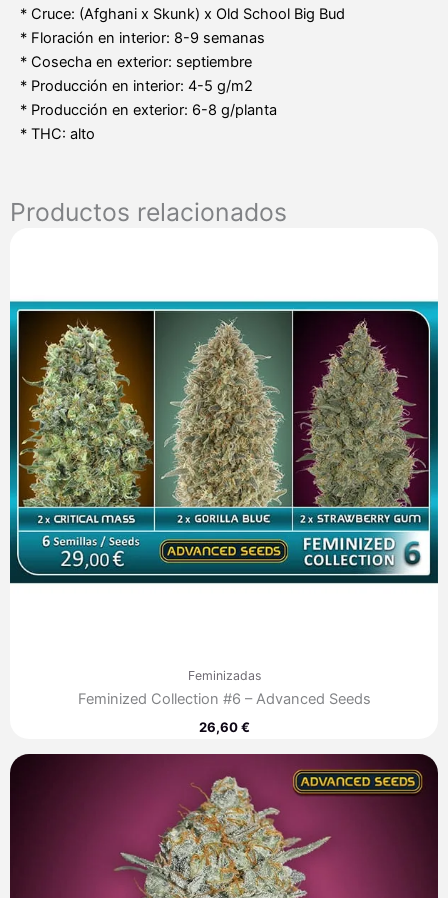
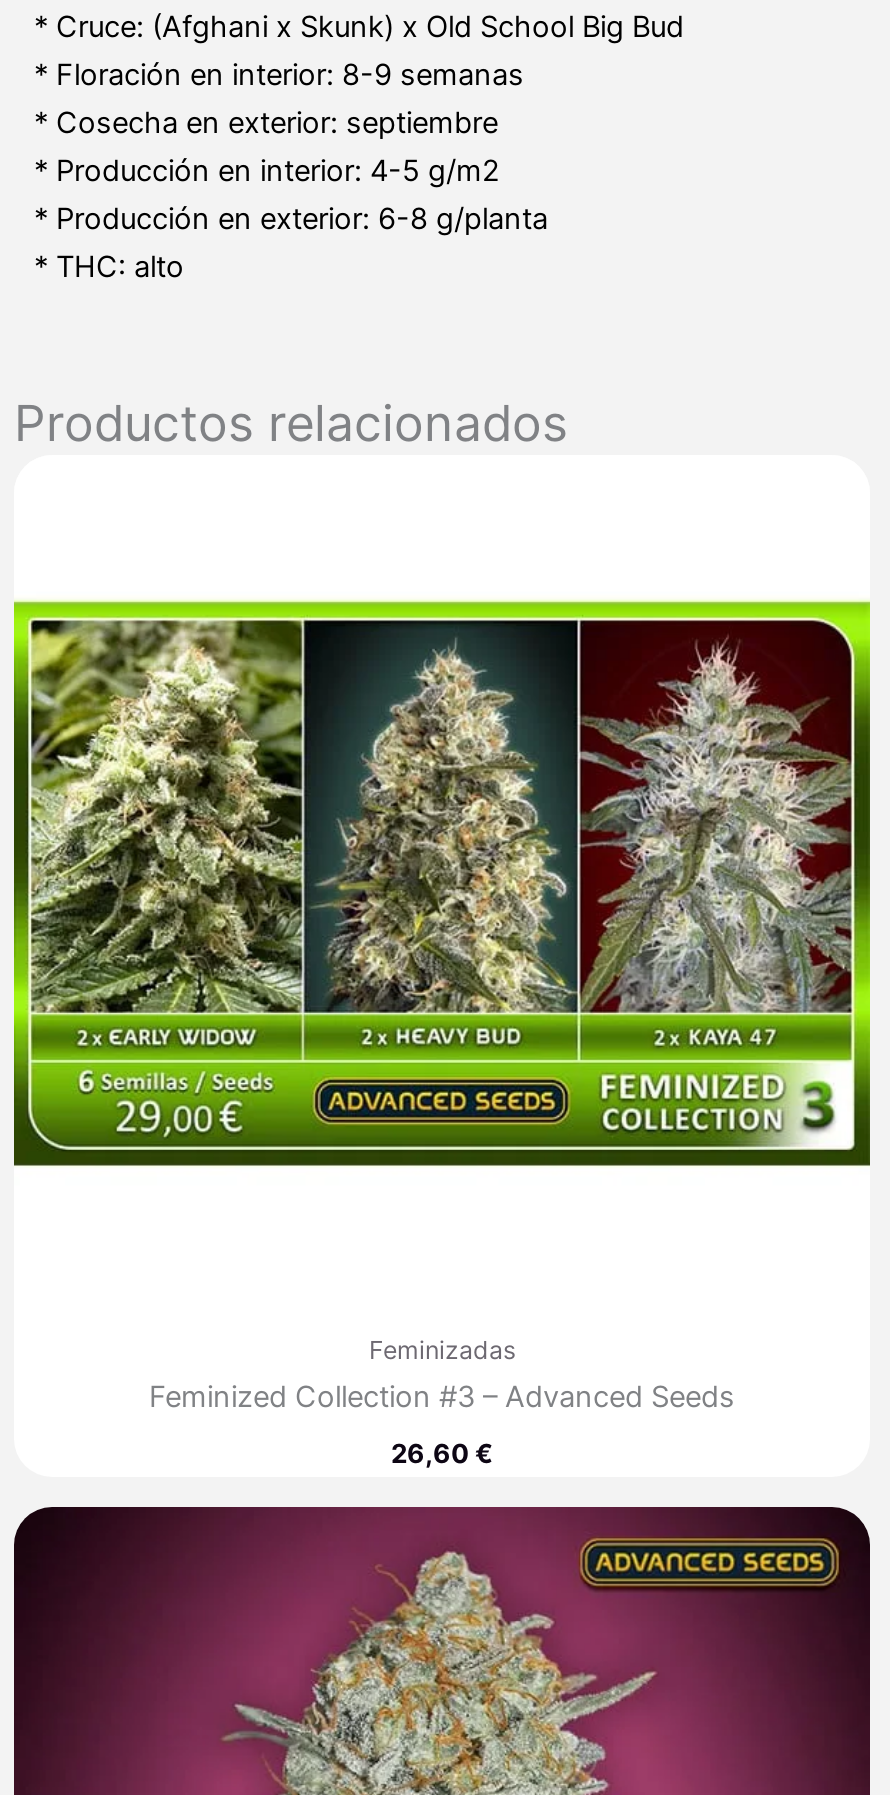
- [image]
+ [image]

- Feminized Collection #6 – Advanced Seeds
+ Feminized Collection #3 – Advanced Seeds
